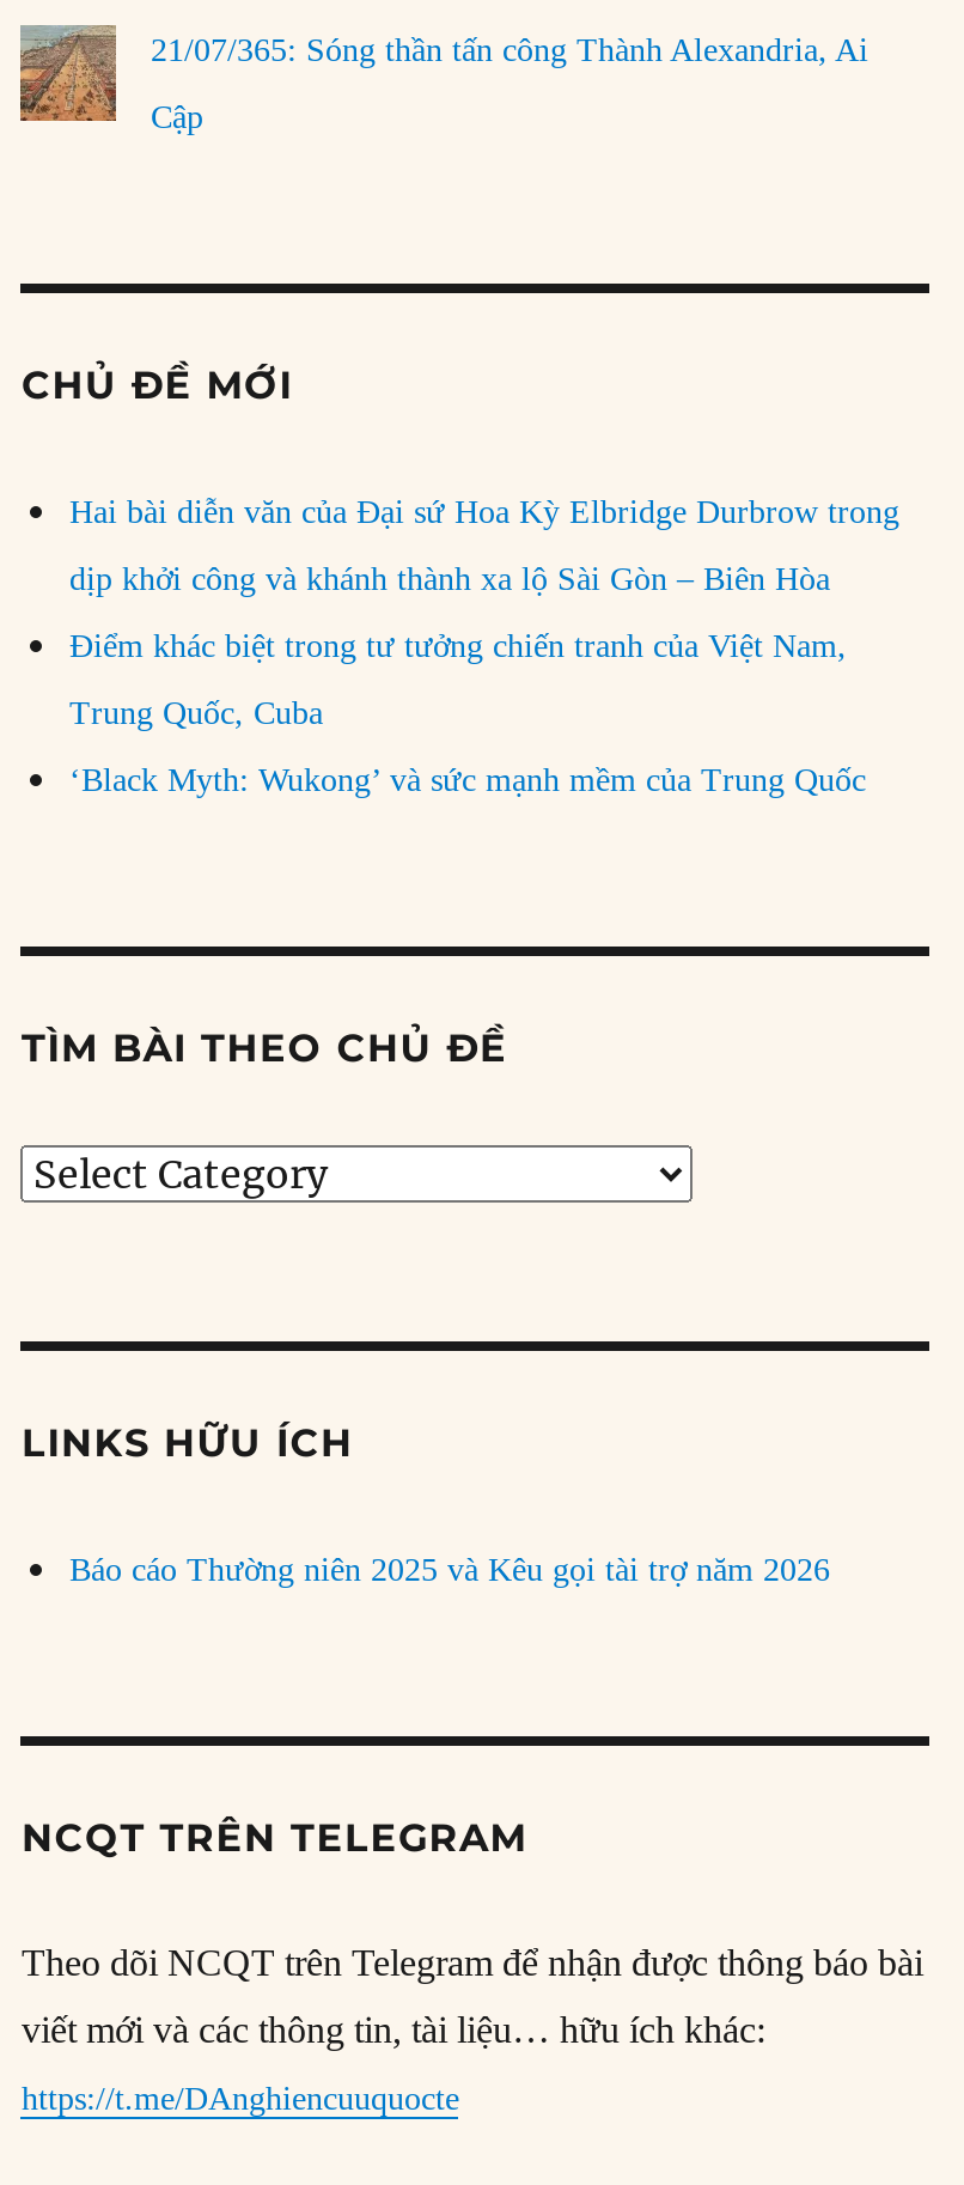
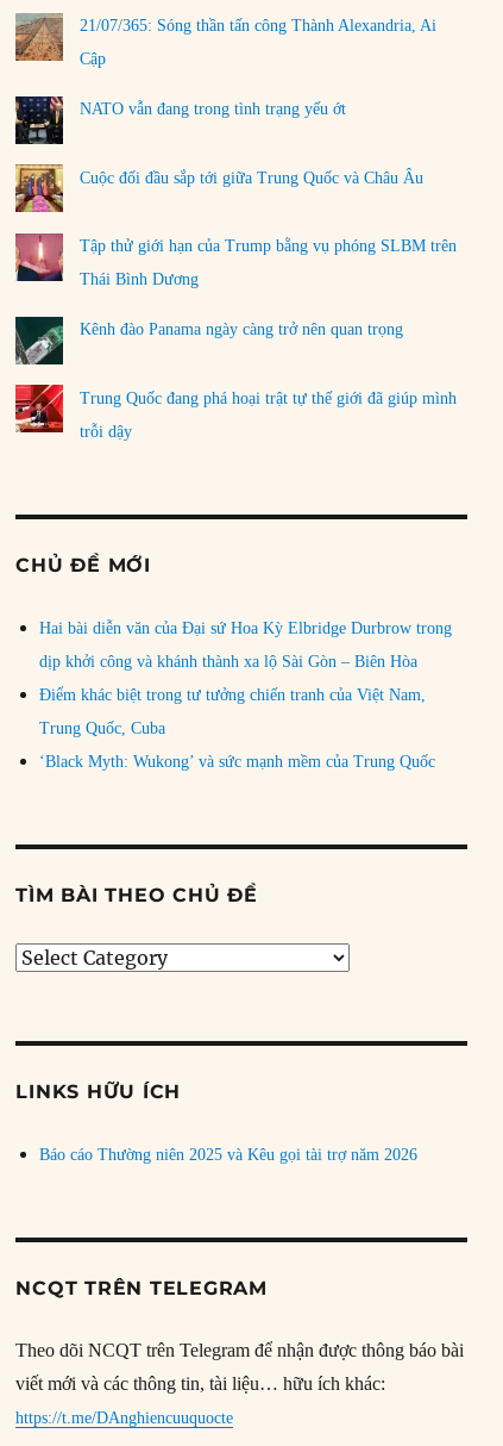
+ [image]
+ NATO vẫn đang trong tình trạng yếu ớt

+ [image]
+ Cuộc đối đầu sắp tới giữa Trung Quốc và Châu Âu

+ [image]
+ Tập thử giới hạn của Trump bằng vụ phóng SLBM trên
+ Thái Bình Dương
+ Kênh đào Panama ngày càng trở nên quan trọng

+ [image]
+ Trung Quốc đang phá hoại trật tự thế giới đã giúp mình
+ trỗi dậy

+ [image]
